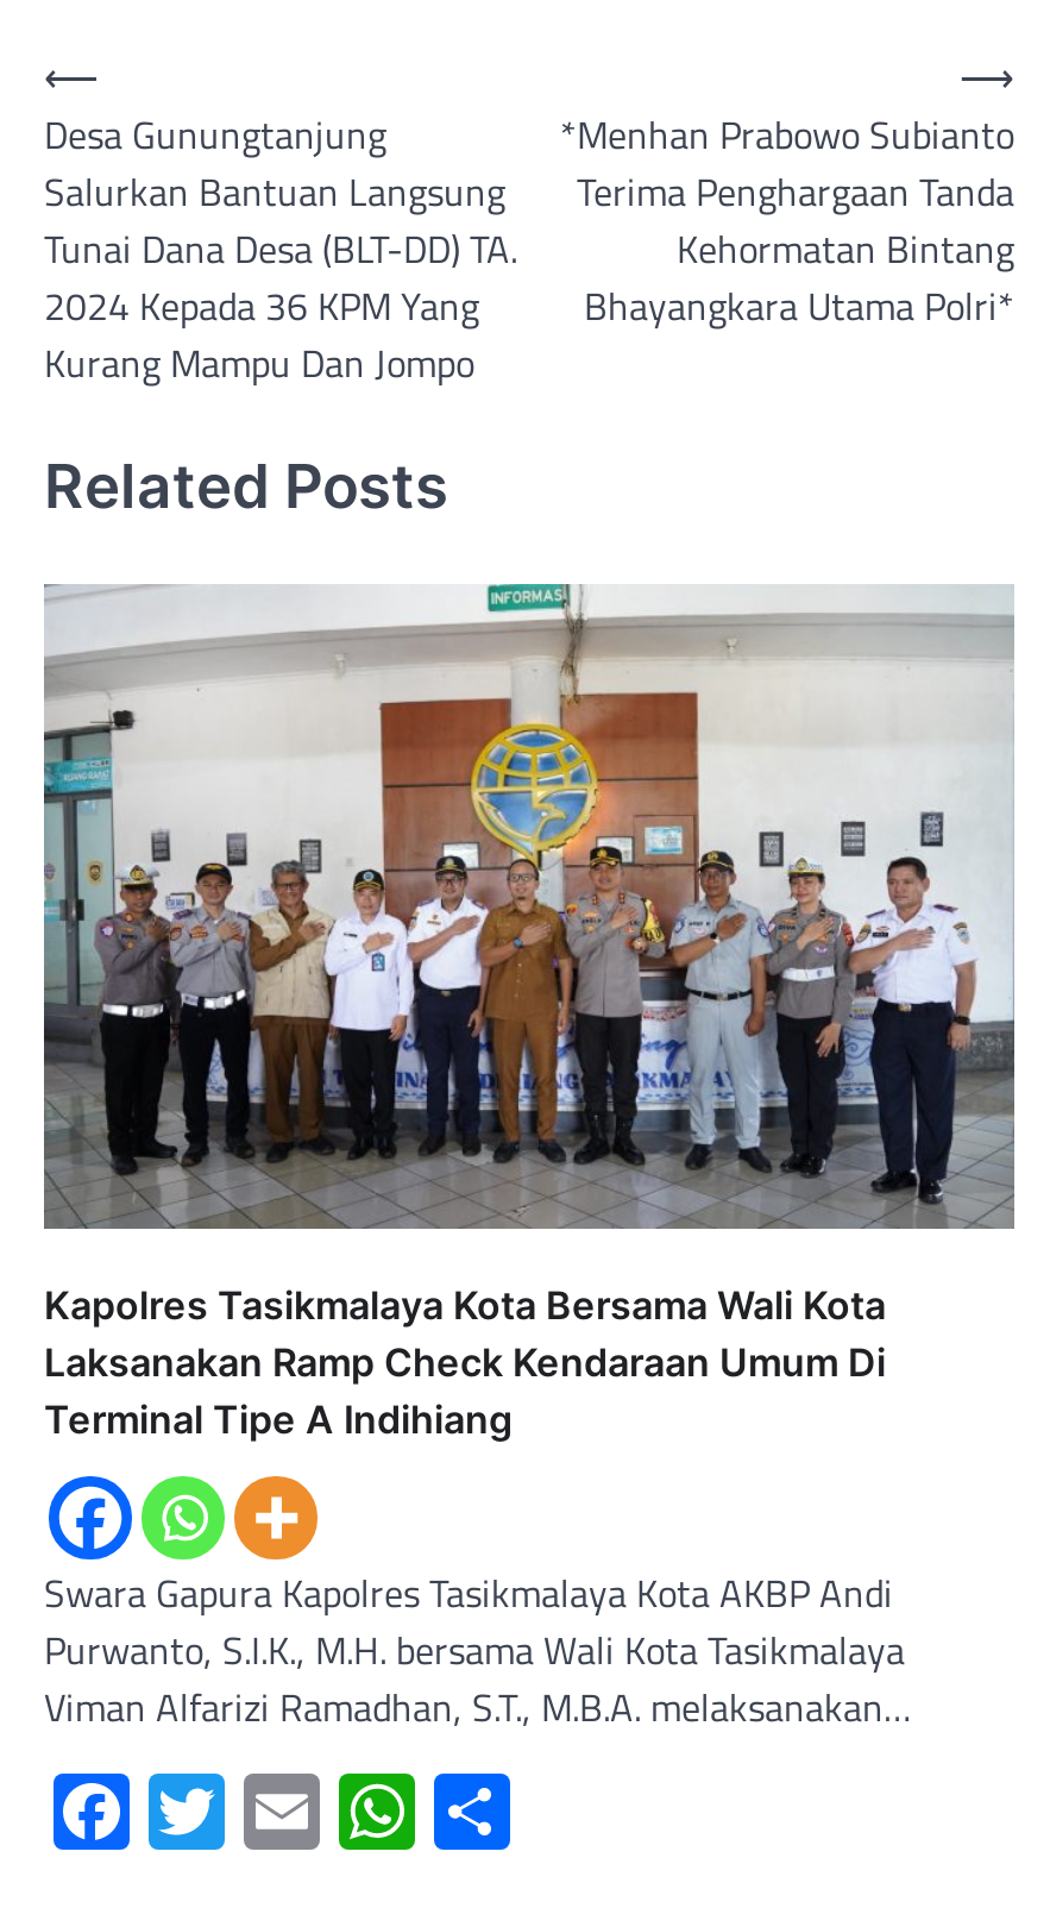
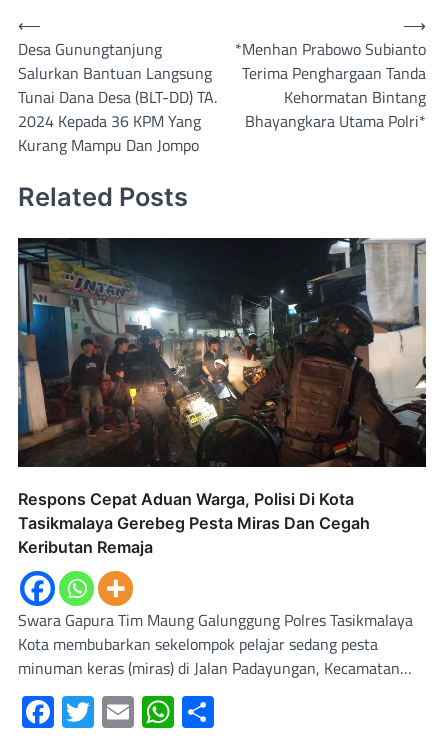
- [image]
- Kapolres Tasikmalaya Kota Bersama Wali Kota
- Laksanakan Ramp Check Kendaraan Umum Di
- Terminal Tipe A Indihiang
+ [image]
+ Respons Cepat Aduan Warga, Polisi Di Kota
+ Tasikmalaya Gerebeg Pesta Miras Dan Cegah
+ Keributan Remaja

- Swara Gapura Kapolres Tasikmalaya Kota AKBP Andi
- Purwanto, S.I.K., M.H. bersama Wali Kota Tasikmalaya
- Viman Alfarizi Ramadhan, S.T., M.B.A. melaksanakan…
+ Swara Gapura Tim Maung Galunggung Polres Tasikmalaya
+ Kota membubarkan sekelompok pelajar sedang pesta
+ minuman keras (miras) di Jalan Padayungan, Kecamatan…
